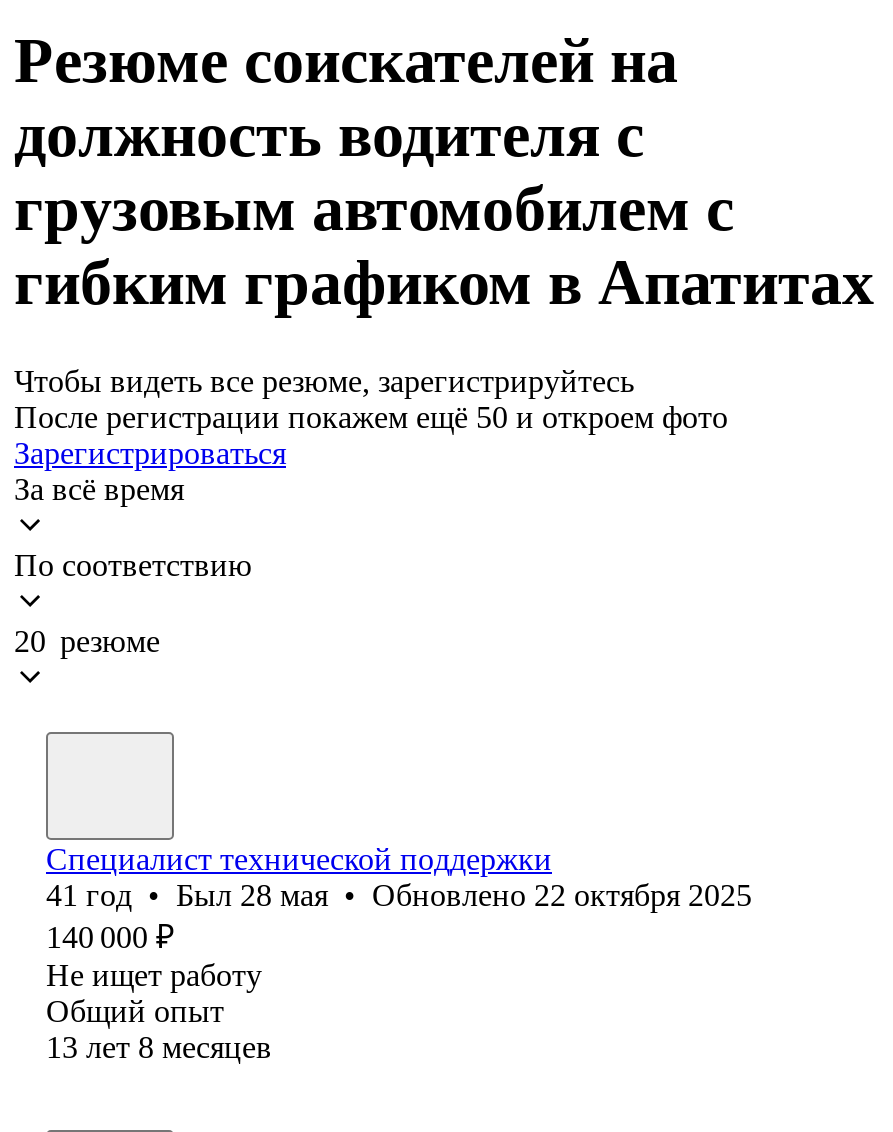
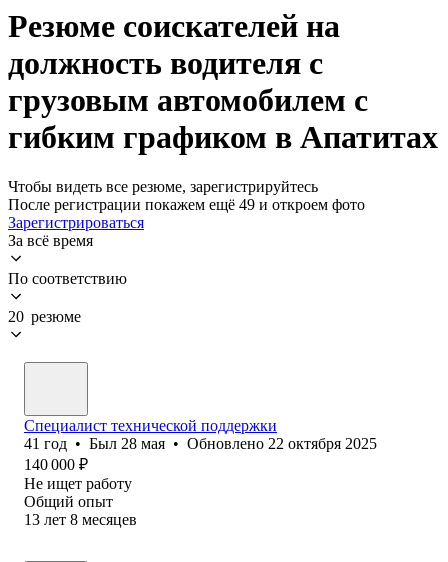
- После регистрации покажем ещё 50 и откроем фото
+ После регистрации покажем ещё 49 и откроем фото
